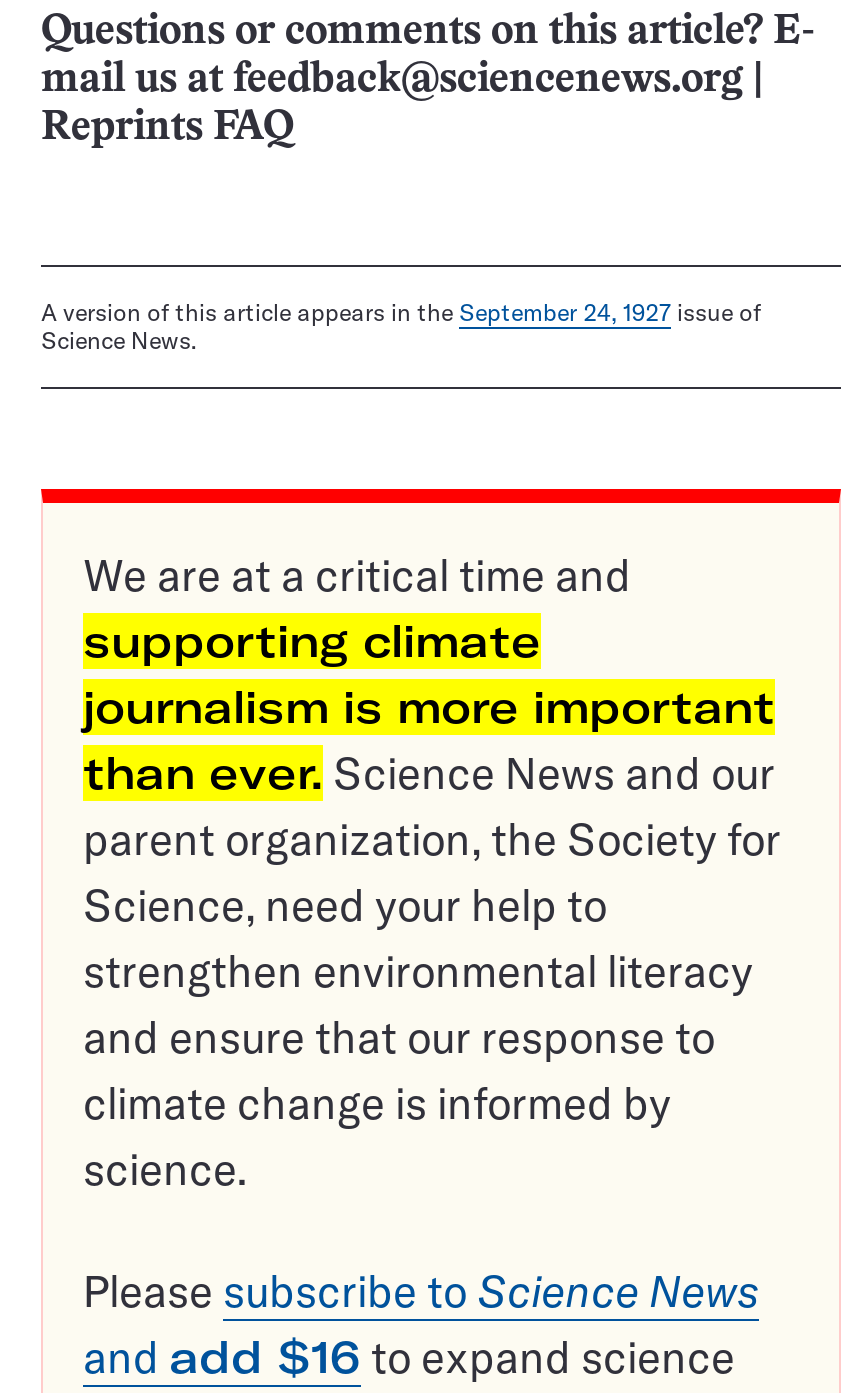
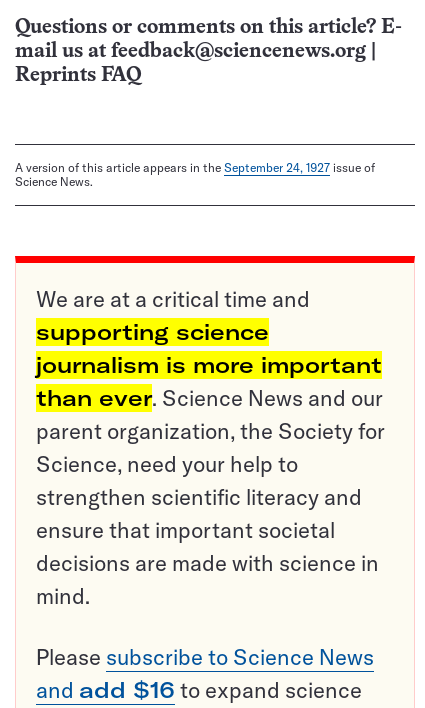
- supporting climate
+ supporting science

- strengthen environmental literacy
- and ensure that our response to
- climate change is informed by
- science.
+ strengthen scientific literacy and
+ ensure that important societal
+ decisions are made with science in
+ mind.
